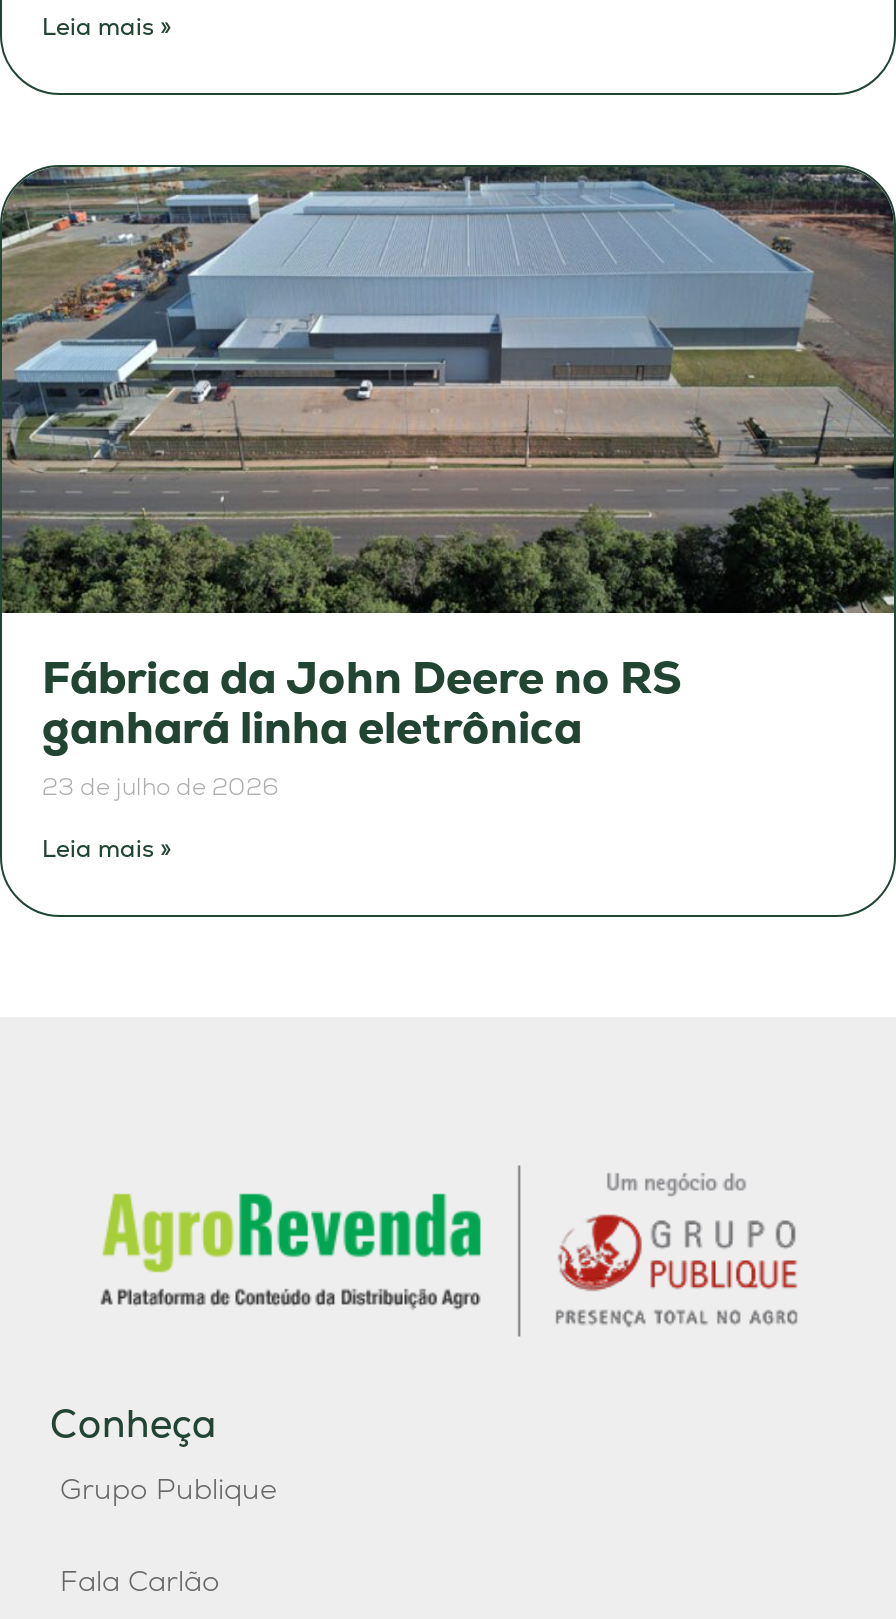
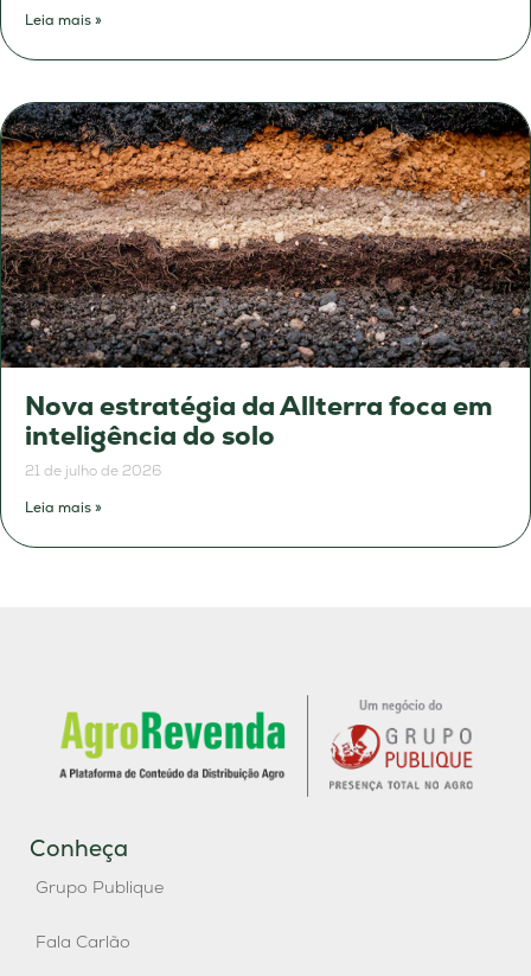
- [image]
- Fábrica da John Deere no RS
- ganhará linha eletrônica
- 23 de julho de 2026
+ [image]
+ Nova estratégia da Allterra foca em
+ inteligência do solo
+ 21 de julho de 2026
